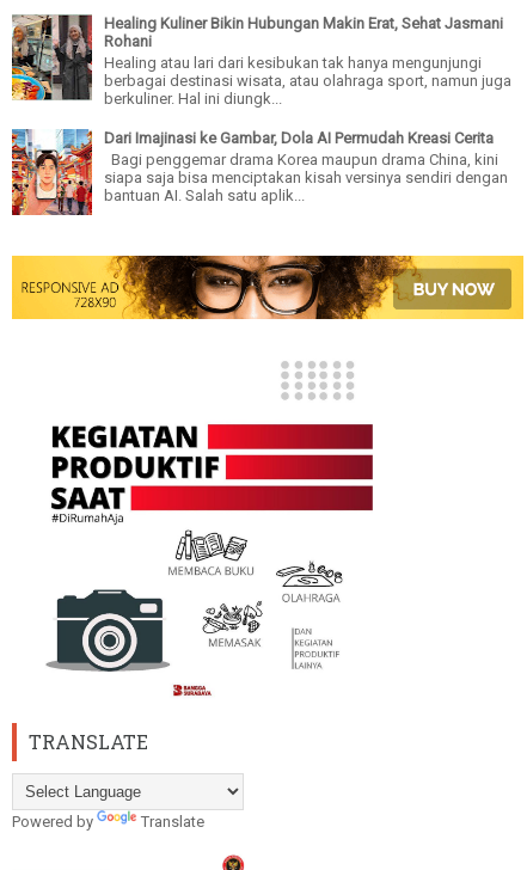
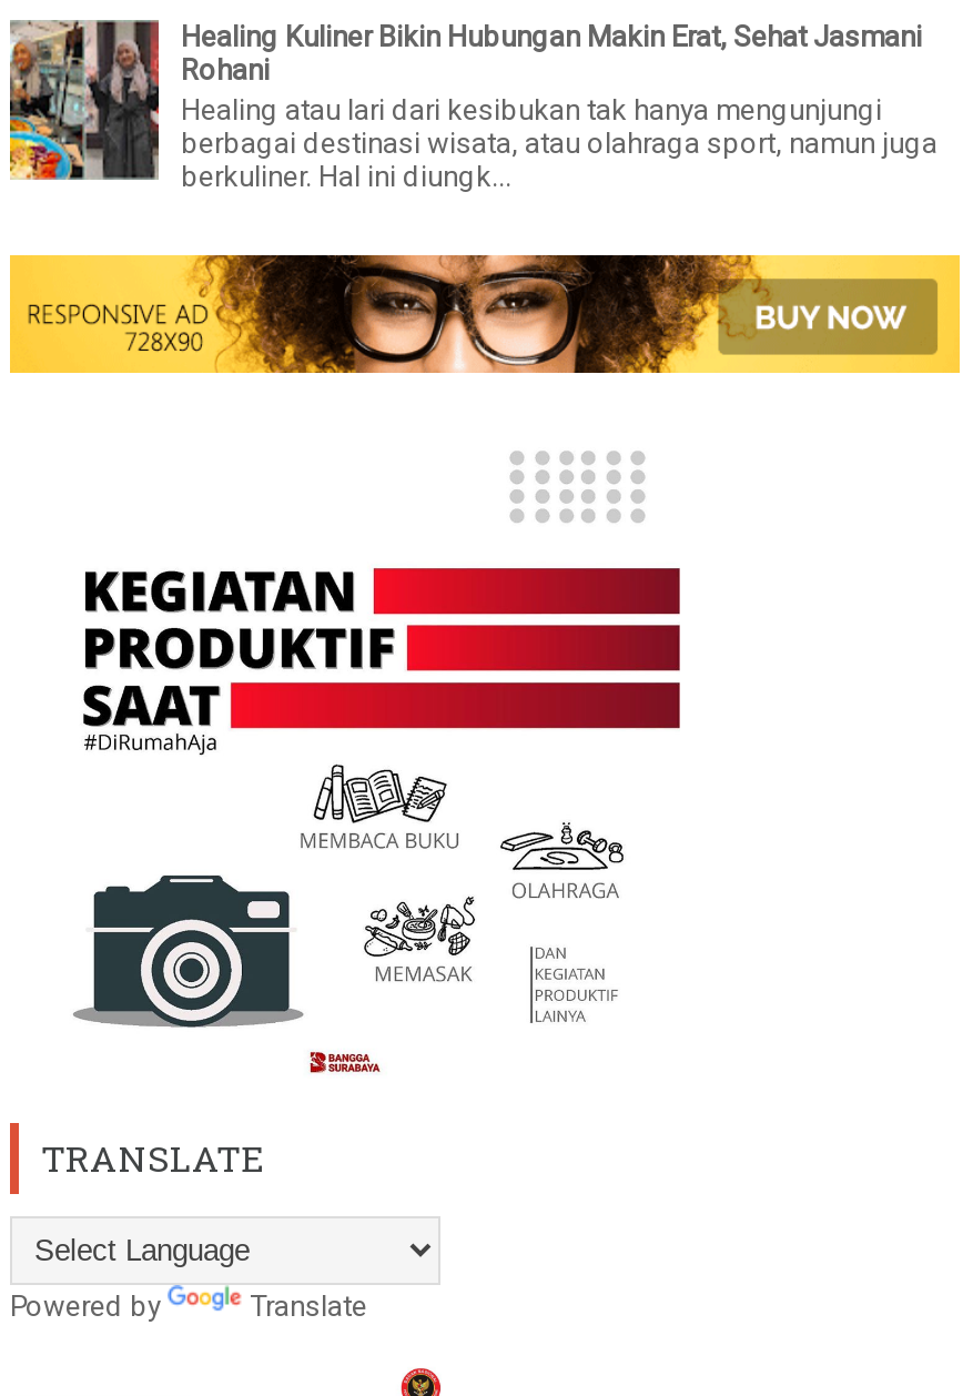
- [image]
- Dari Imajinasi ke Gambar, Dola AI Permudah Kreasi Cerita
- Bagi penggemar drama Korea maupun drama China, kini
- siapa saja bisa menciptakan kisah versinya sendiri dengan
- bantuan AI. Salah satu aplik...
